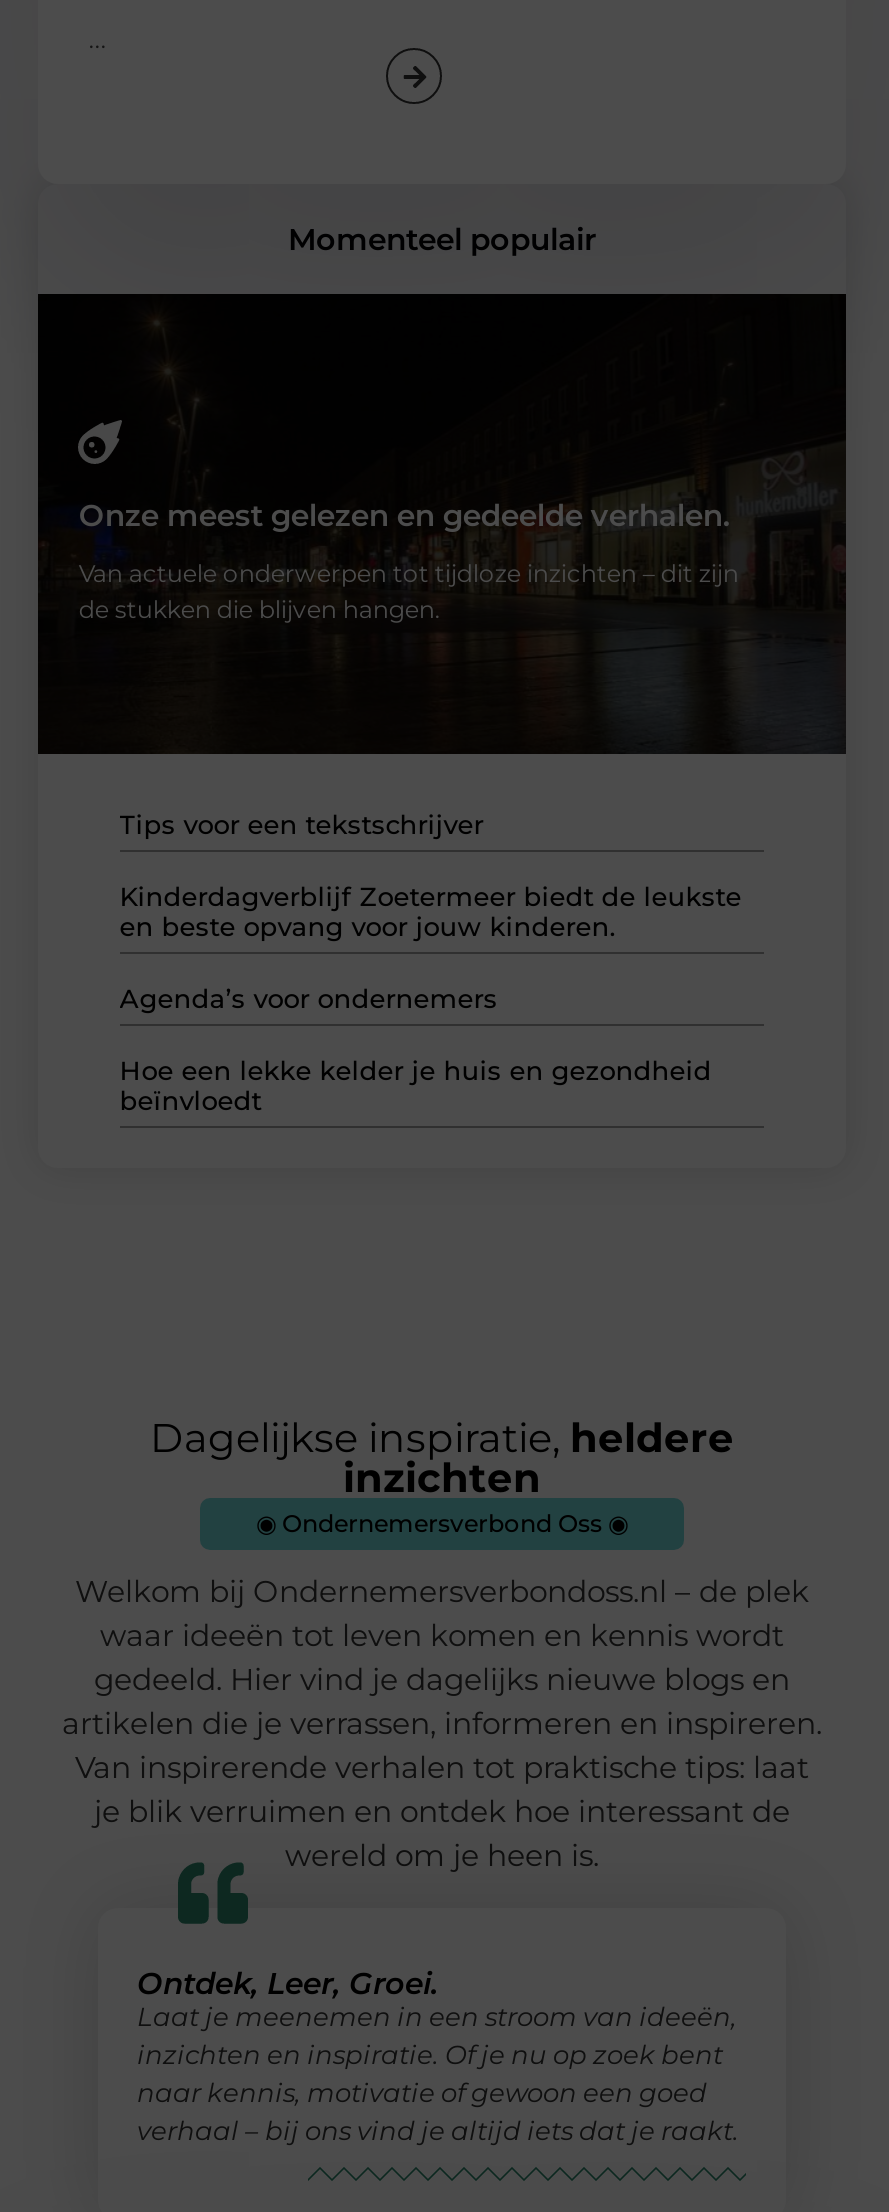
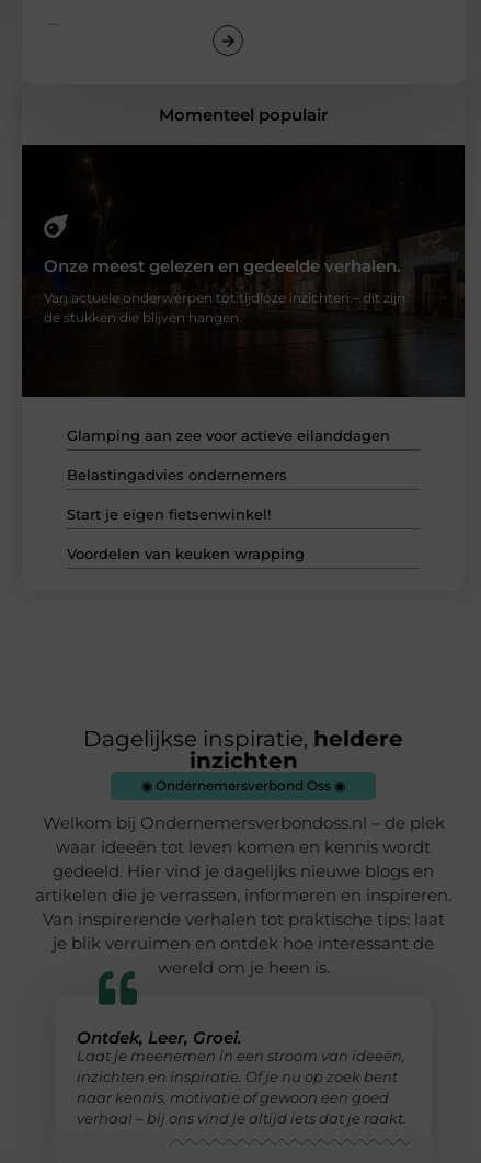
- Tips voor een tekstschrijver
+ Glamping aan zee voor actieve eilanddagen

- Kinderdagverblijf Zoetermeer biedt de leukste
- en beste opvang voor jouw kinderen.
+ Belastingadvies ondernemers

- Agenda’s voor ondernemers
+ Start je eigen fietsenwinkel!

- Hoe een lekke kelder je huis en gezondheid
- beïnvloedt
+ Voordelen van keuken wrapping
